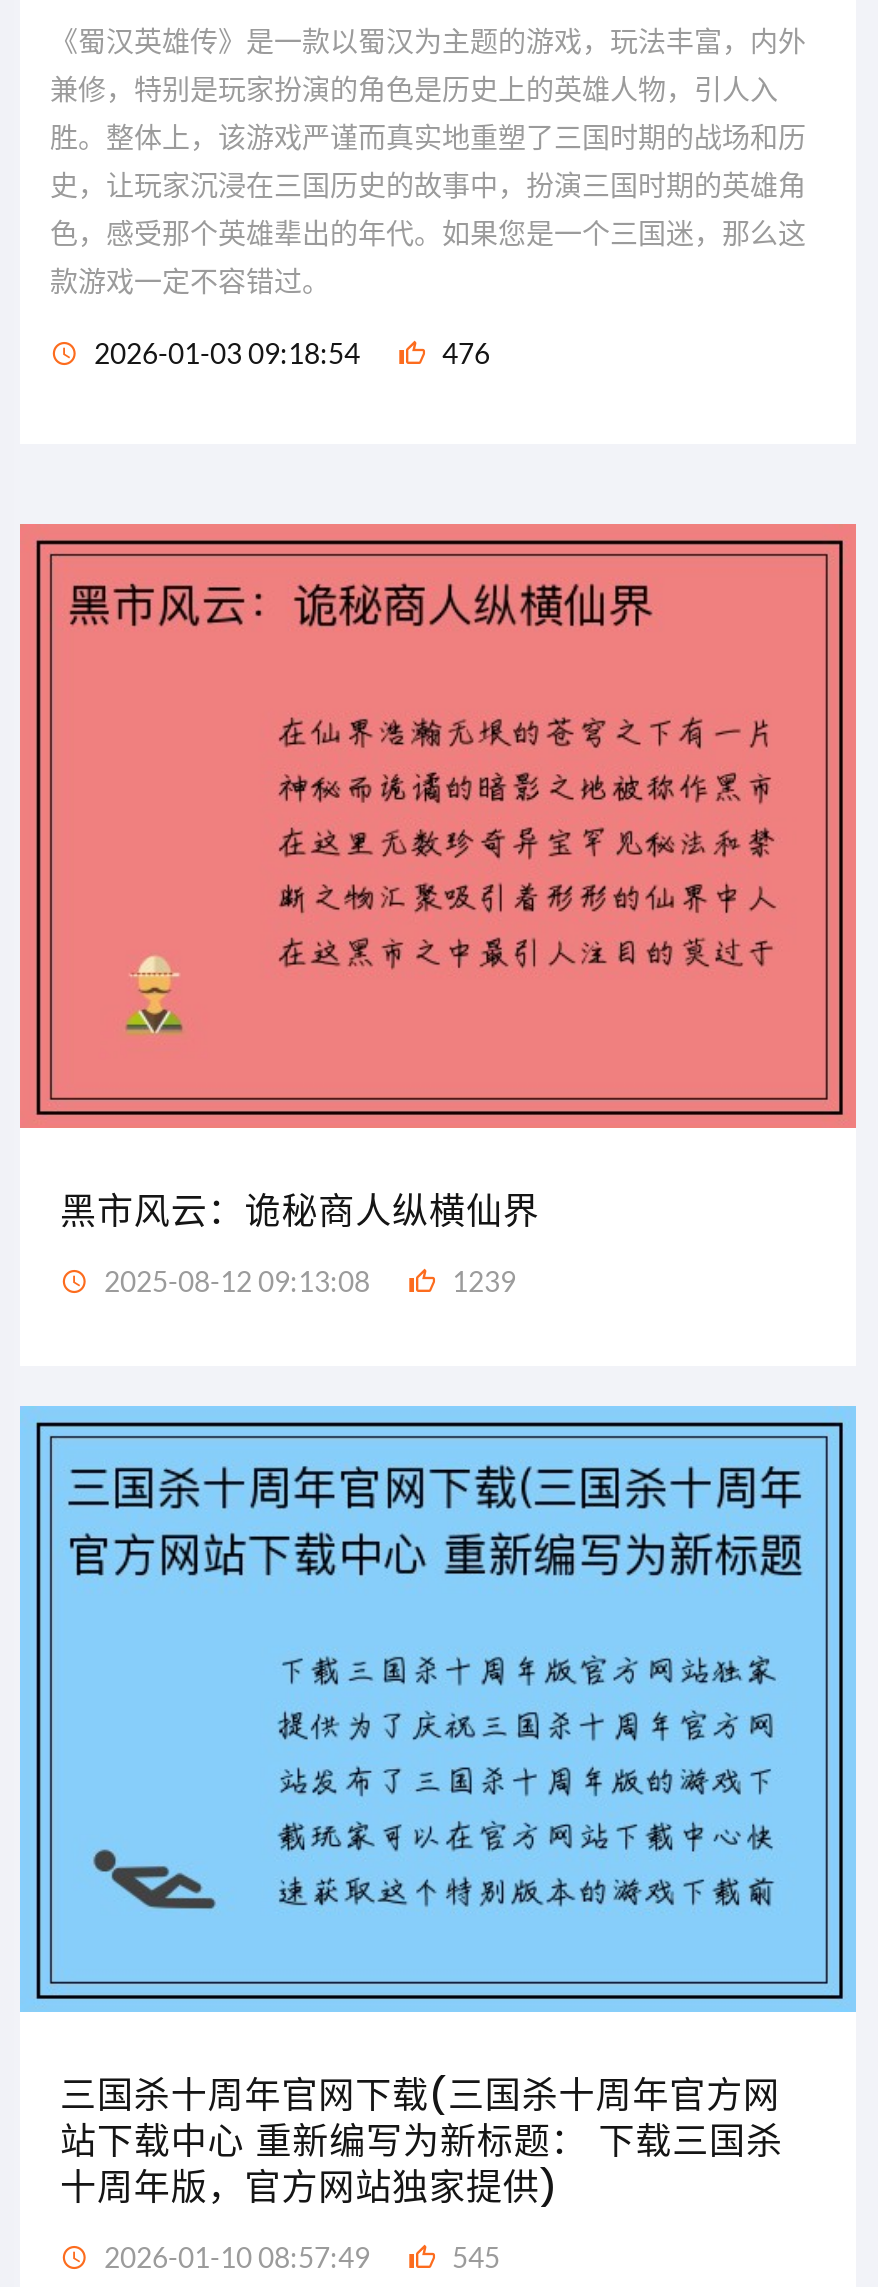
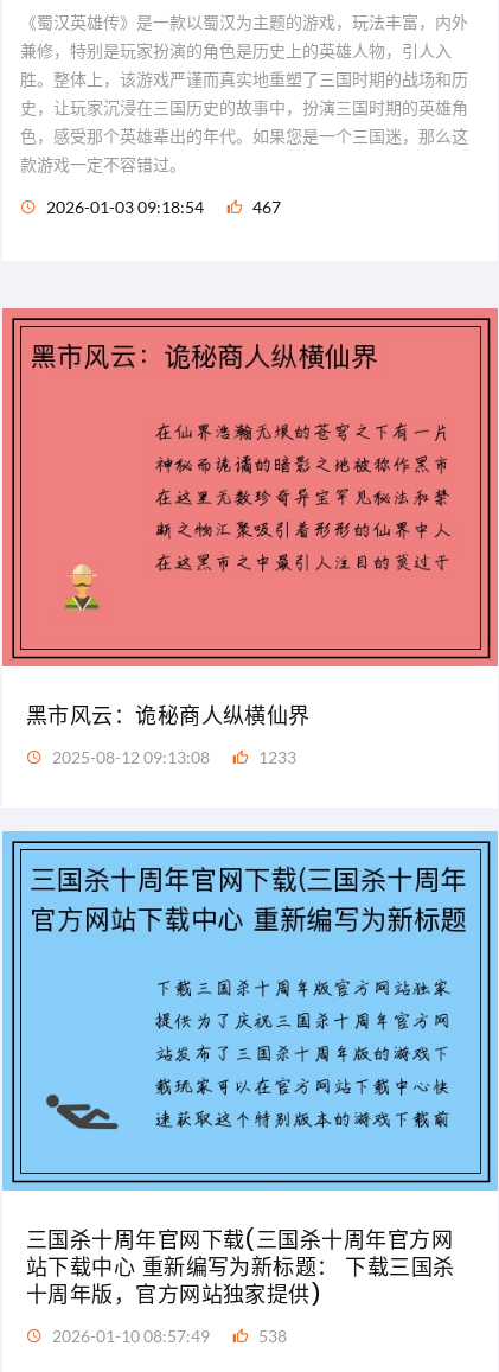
- 476
+ 467

- 1239
+ 1233

- 545
+ 538
